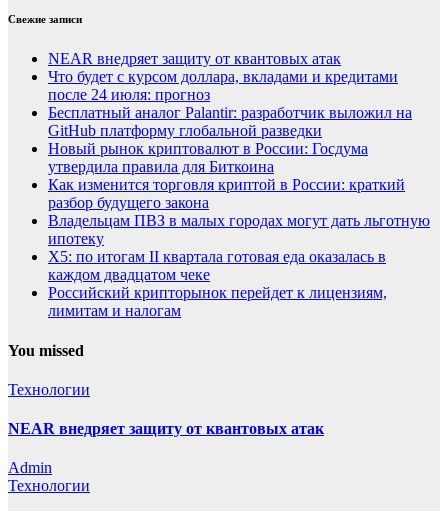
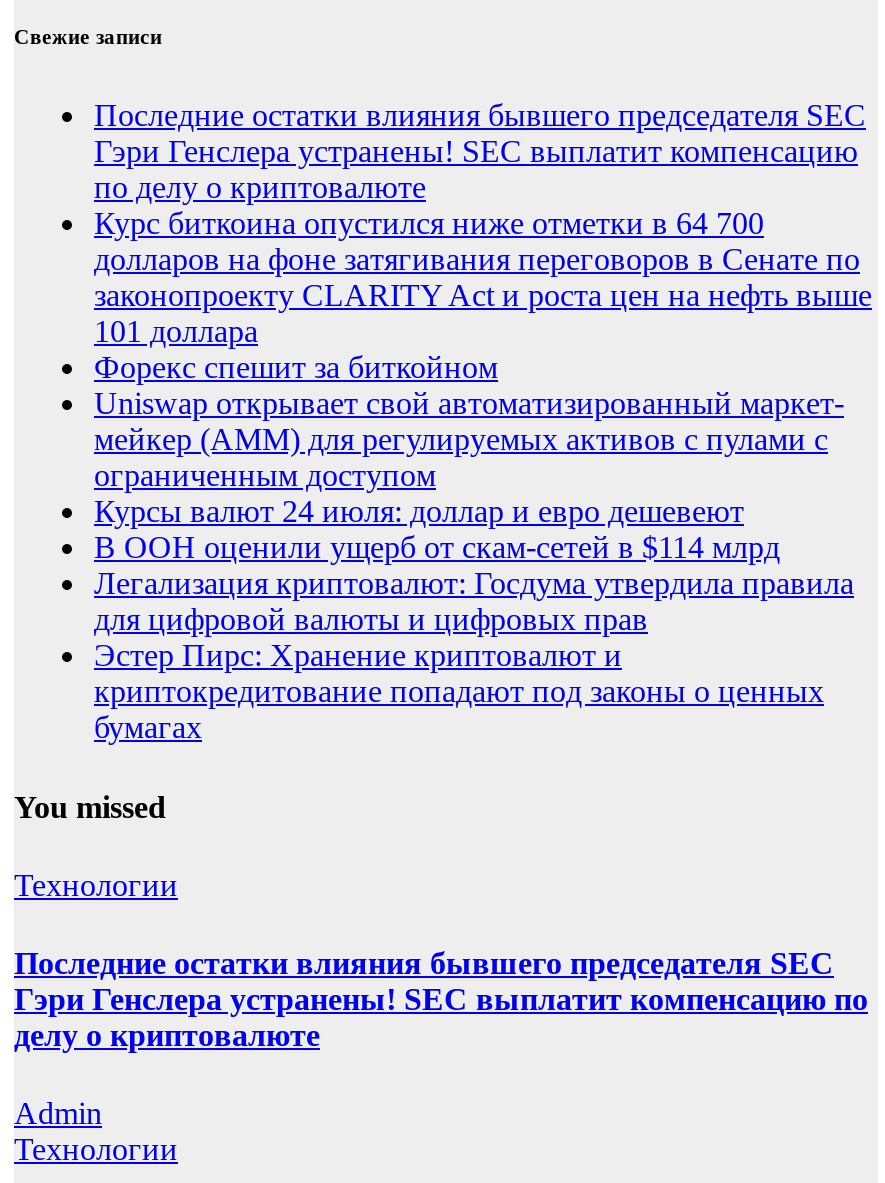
- NEAR внедряет защиту от квантовых атак
- Что будет с курсом доллара, вкладами и кредитами
- после 24 июля: прогноз
- Бесплатный аналог Palantir: разработчик выложил на
- GitHub платформу глобальной разведки
- Новый рынок криптовалют в России: Госдума
- утвердила правила для Биткоина
- Как изменится торговля криптой в России: краткий
- разбор будущего закона
- Владельцам ПВЗ в малых городах могут дать льготную
- ипотеку
- X5: по итогам II квартала готовая еда оказалась в
- каждом двадцатом чеке
- Российский крипторынок перейдет к лицензиям,
- лимитам и налогам
+ Последние остатки влияния бывшего председателя SEC
+ Гэри Генслера устранены! SEC выплатит компенсацию
+ по делу о криптовалюте
+ Курс биткоина опустился ниже отметки в 64 700
+ долларов на фоне затягивания переговоров в Сенате по
+ законопроекту CLARITY Act и роста цен на нефть выше
+ 101 доллара
+ Форекс спешит за биткойном
+ Uniswap открывает свой автоматизированный маркет-
+ мейкер (AMM) для регулируемых активов с пулами с
+ ограниченным доступом
+ Курсы валют 24 июля: доллар и евро дешевеют
+ В ООН оценили ущерб от скам-сетей в $114 млрд
+ Легализация криптовалют: Госдума утвердила правила
+ для цифровой валюты и цифровых прав
+ Эстер Пирс: Хранение криптовалют и
+ криптокредитование попадают под законы о ценных
+ бумагах

- NEAR внедряет защиту от квантовых атак
+ Последние остатки влияния бывшего председателя SEC
+ Гэри Генслера устранены! SEC выплатит компенсацию по
+ делу о криптовалюте
